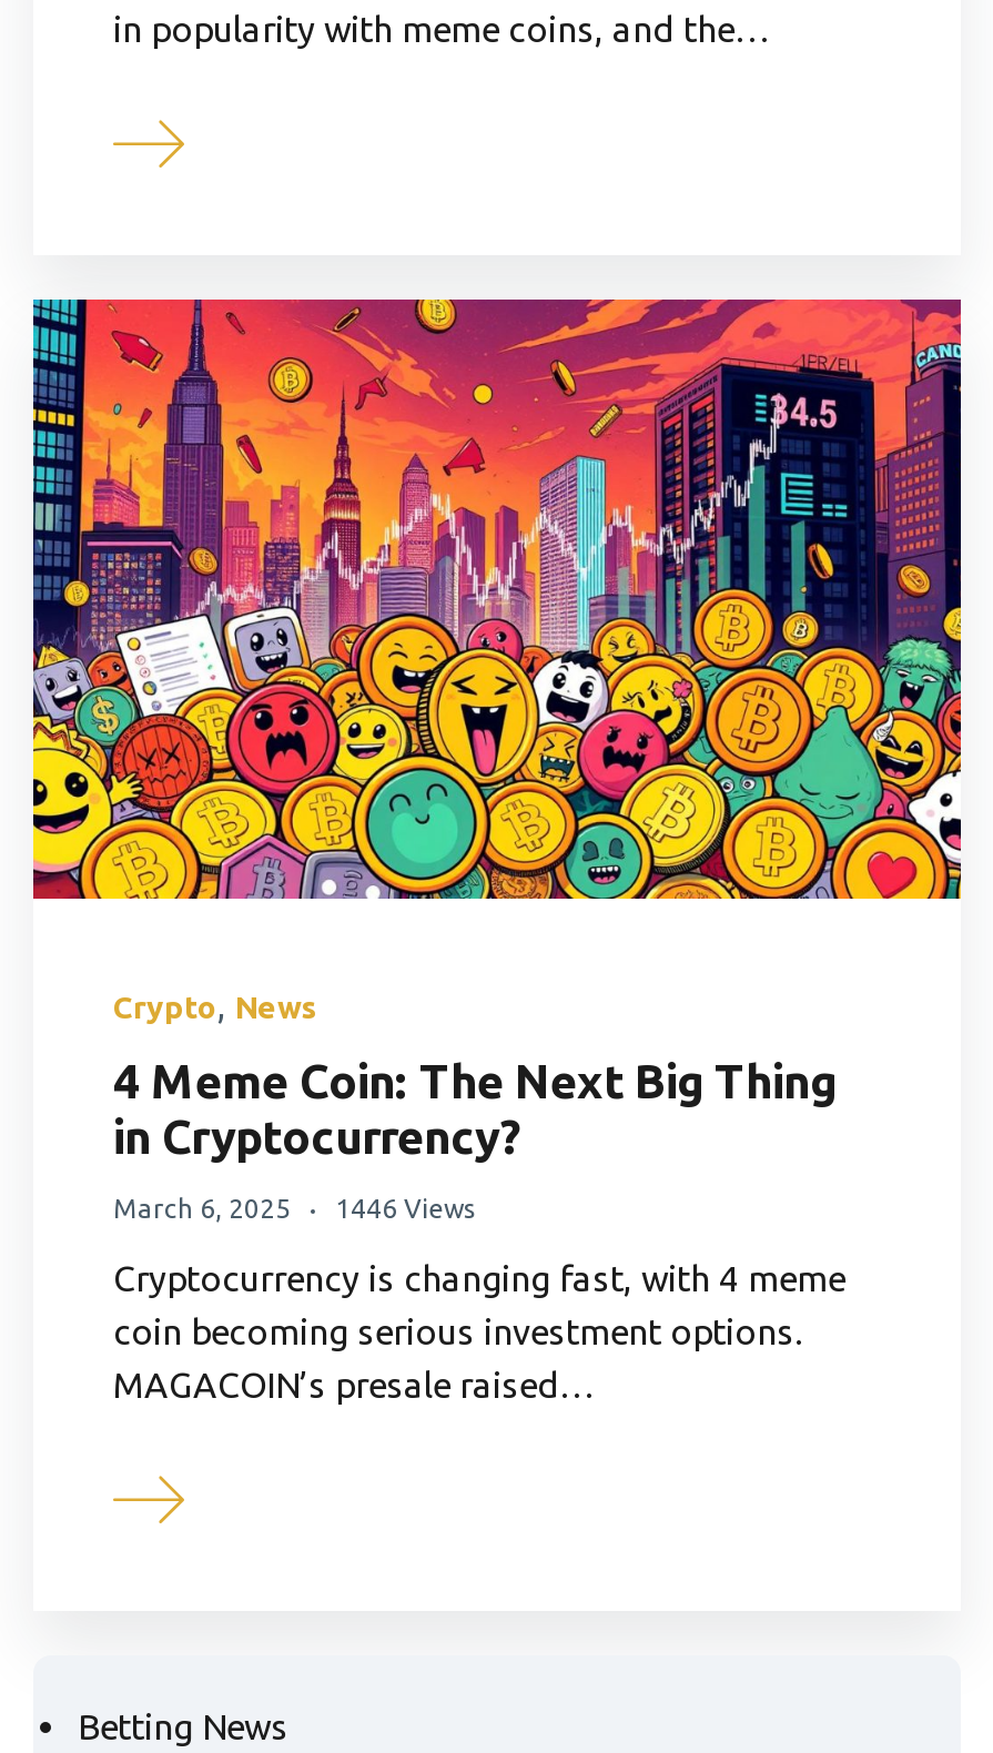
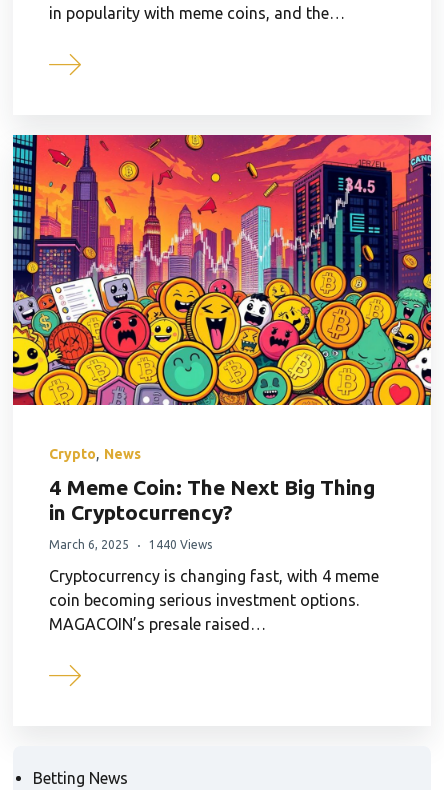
- March 6, 2025 1446 Views
+ March 6, 2025 1440 Views
